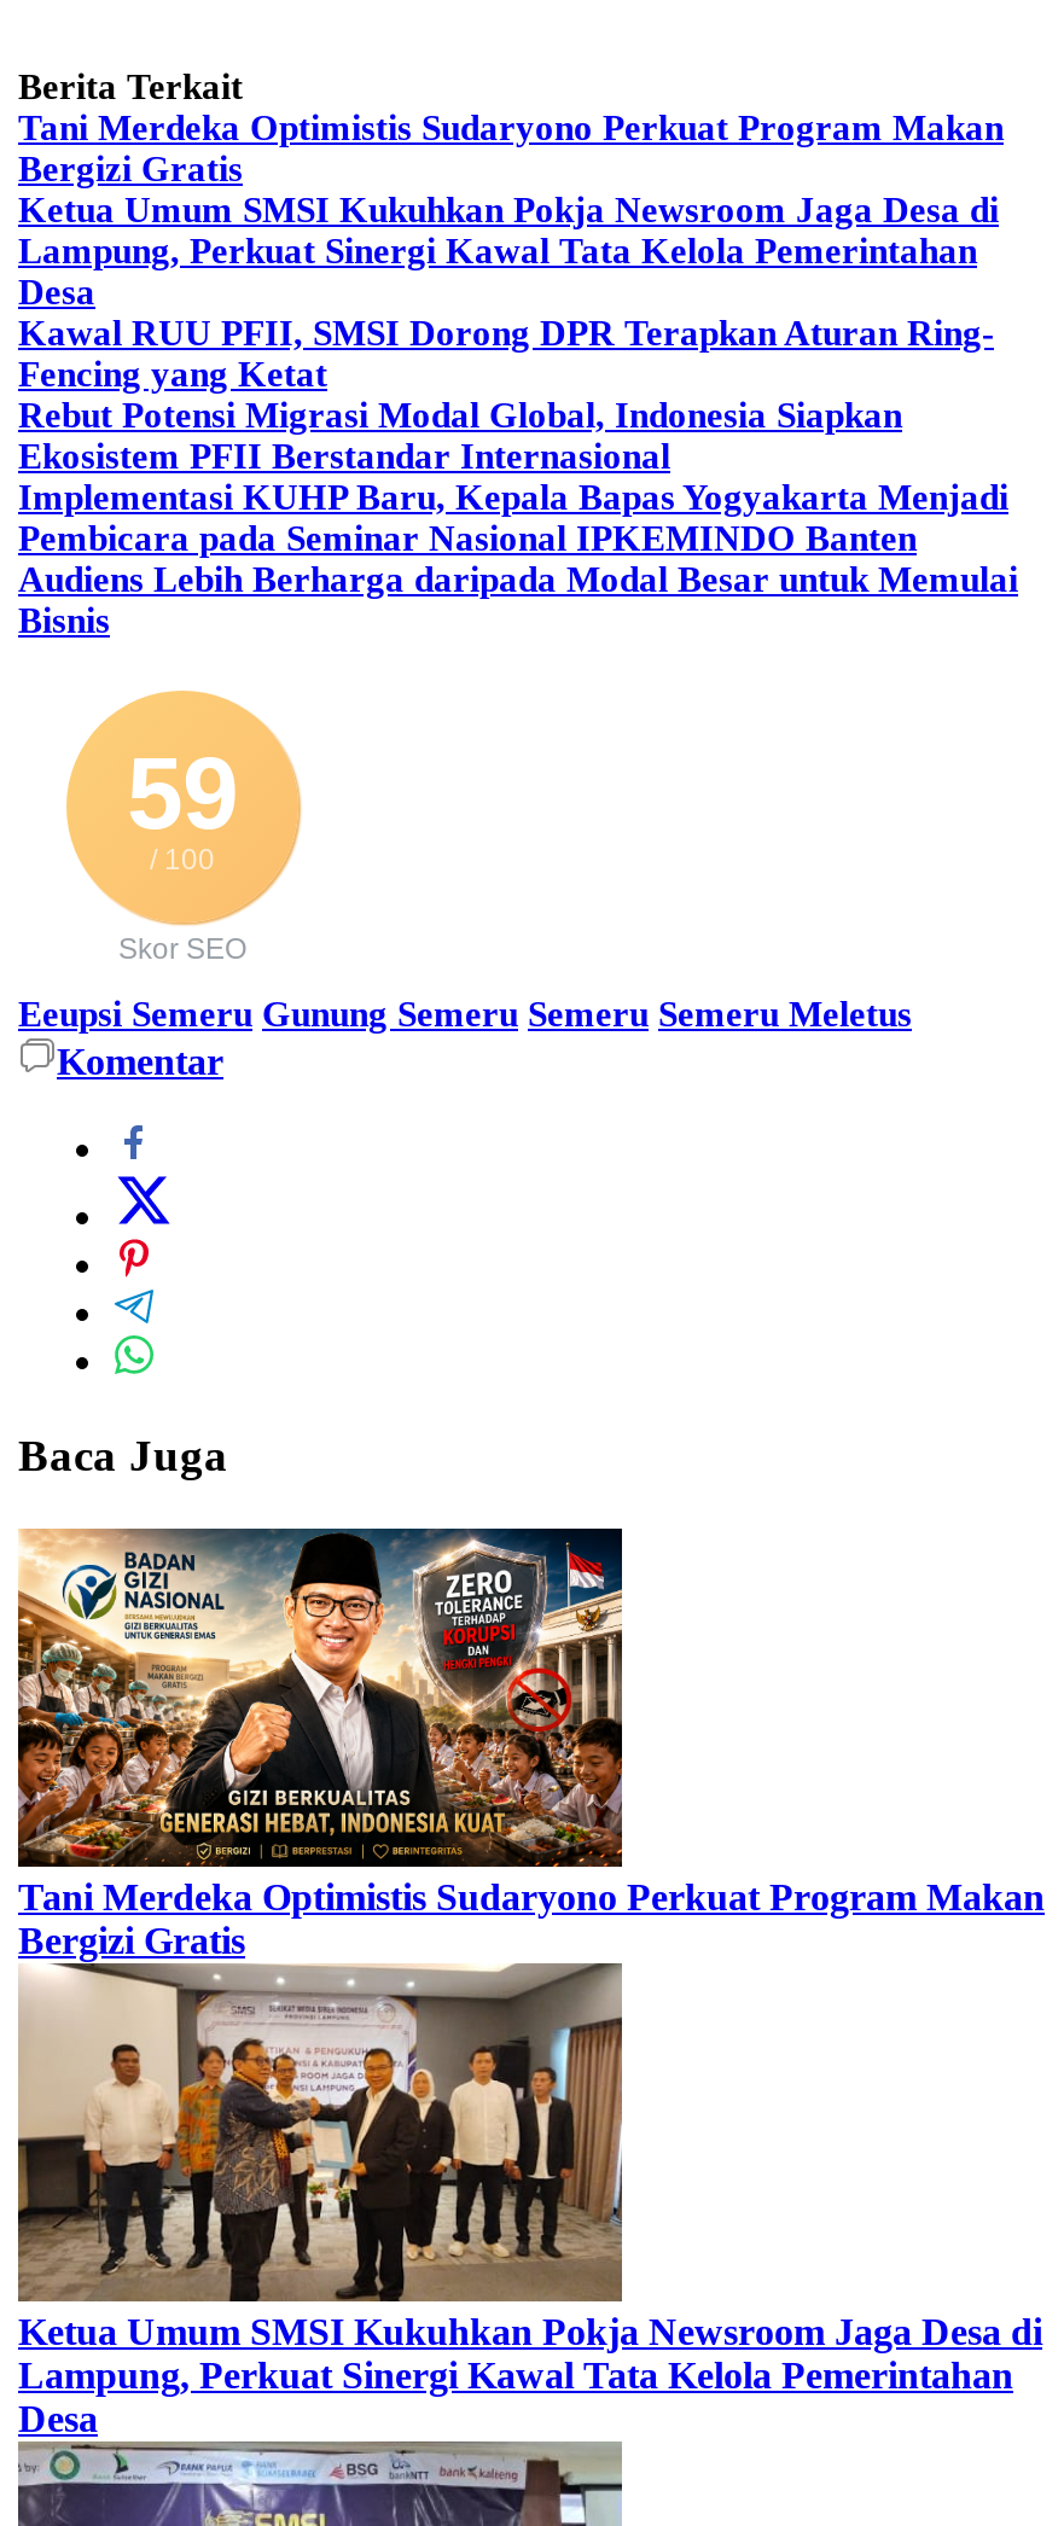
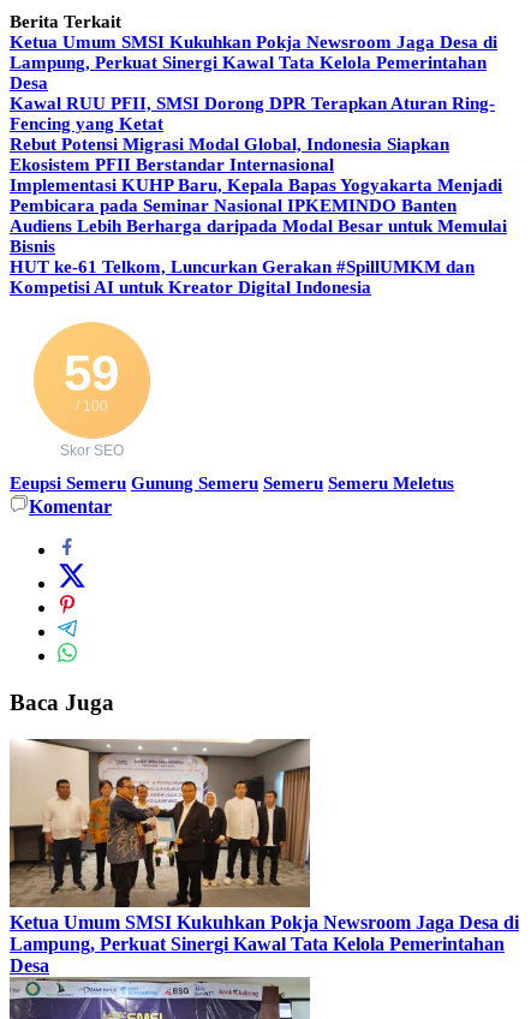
- Tani Merdeka Optimistis Sudaryono Perkuat Program Makan
- Bergizi Gratis

+ HUT ke-61 Telkom, Luncurkan Gerakan #SpillUMKM dan
+ Kompetisi AI untuk Kreator Digital Indonesia

- [image]
- Tani Merdeka Optimistis Sudaryono Perkuat Program Makan
- Bergizi Gratis
